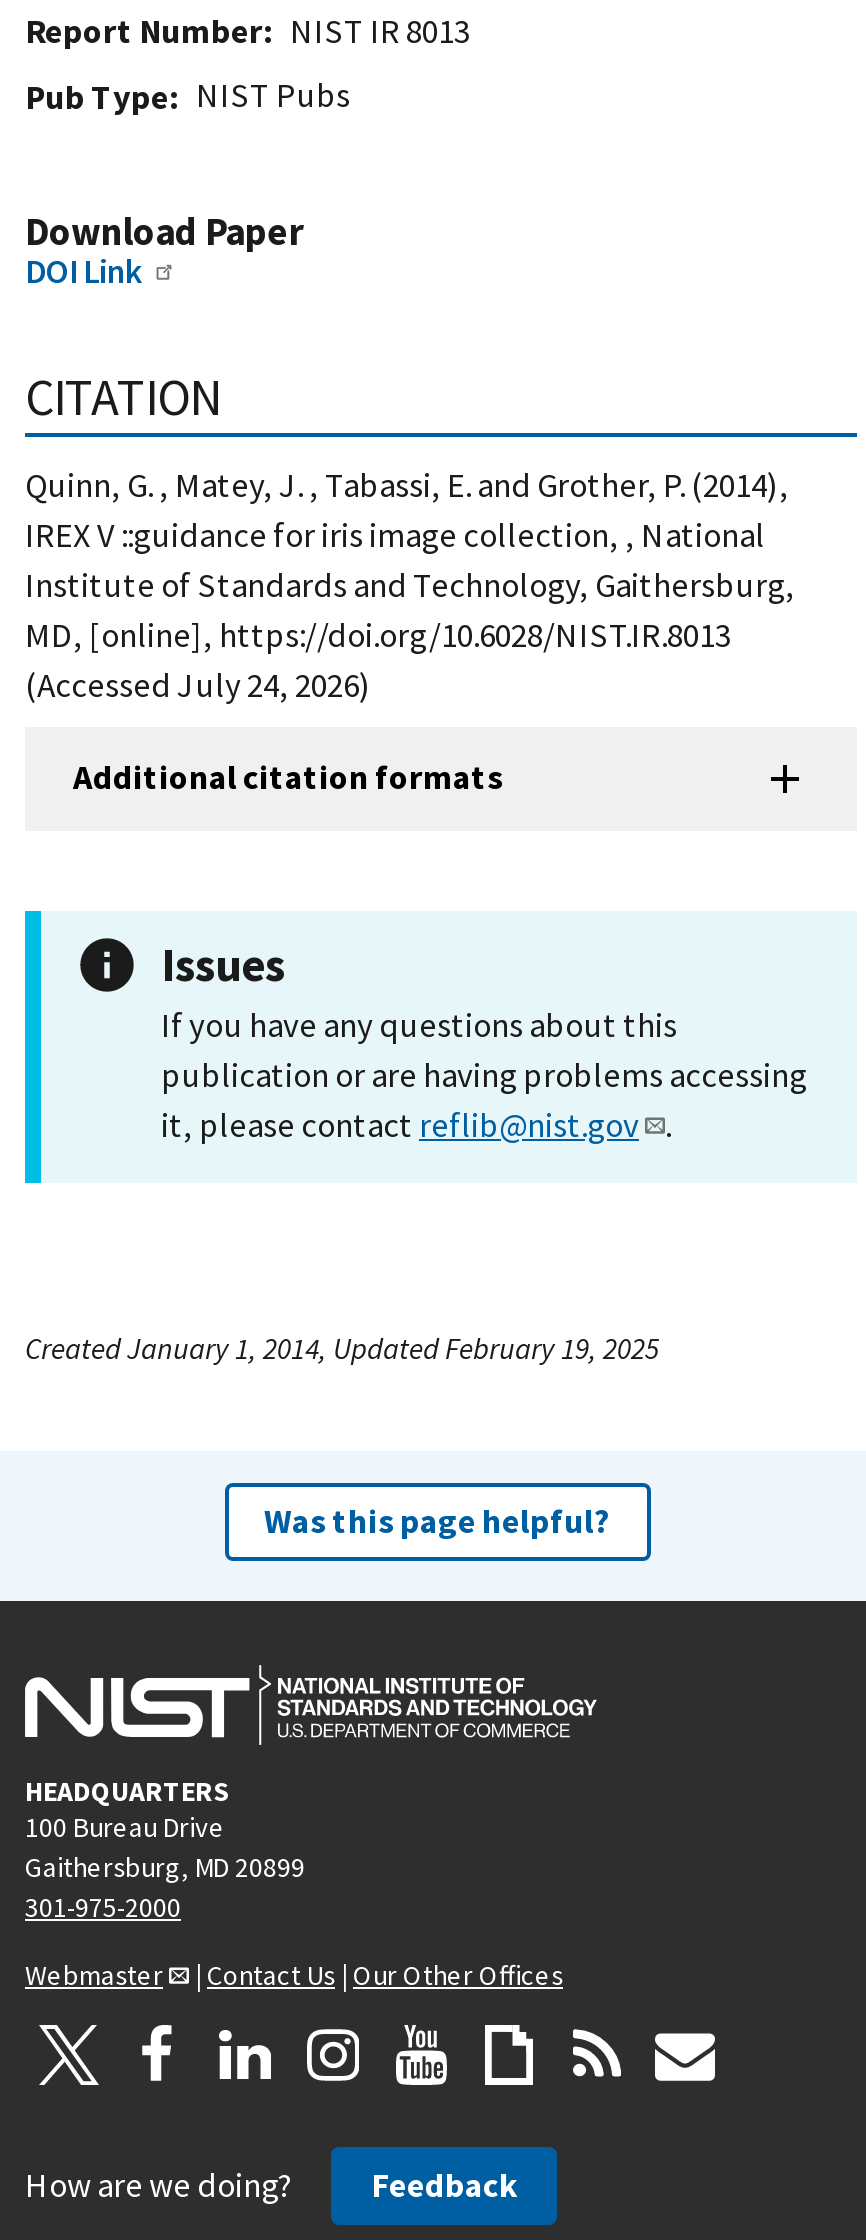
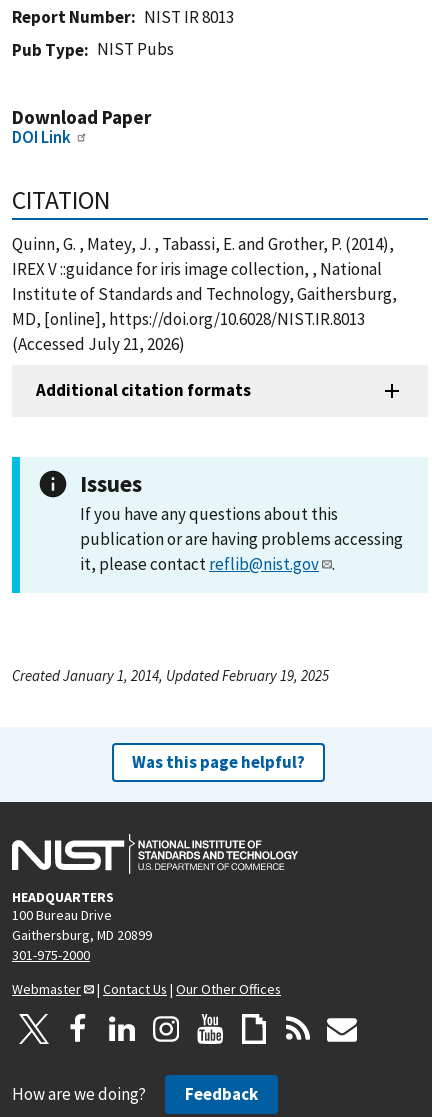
- (Accessed July 24, 2026)
+ (Accessed July 21, 2026)
